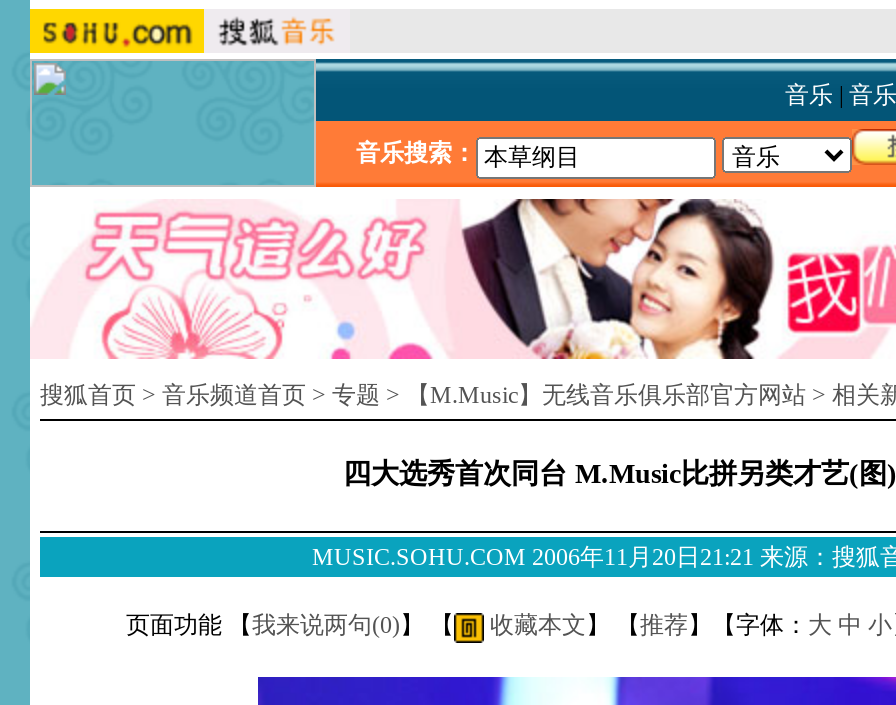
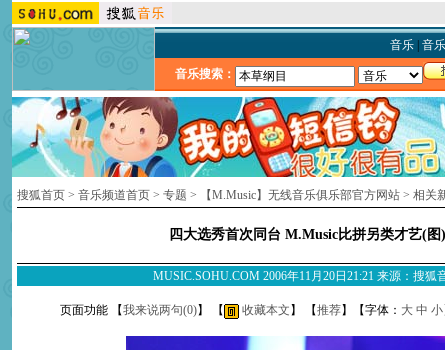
- [image]
+ [image]
